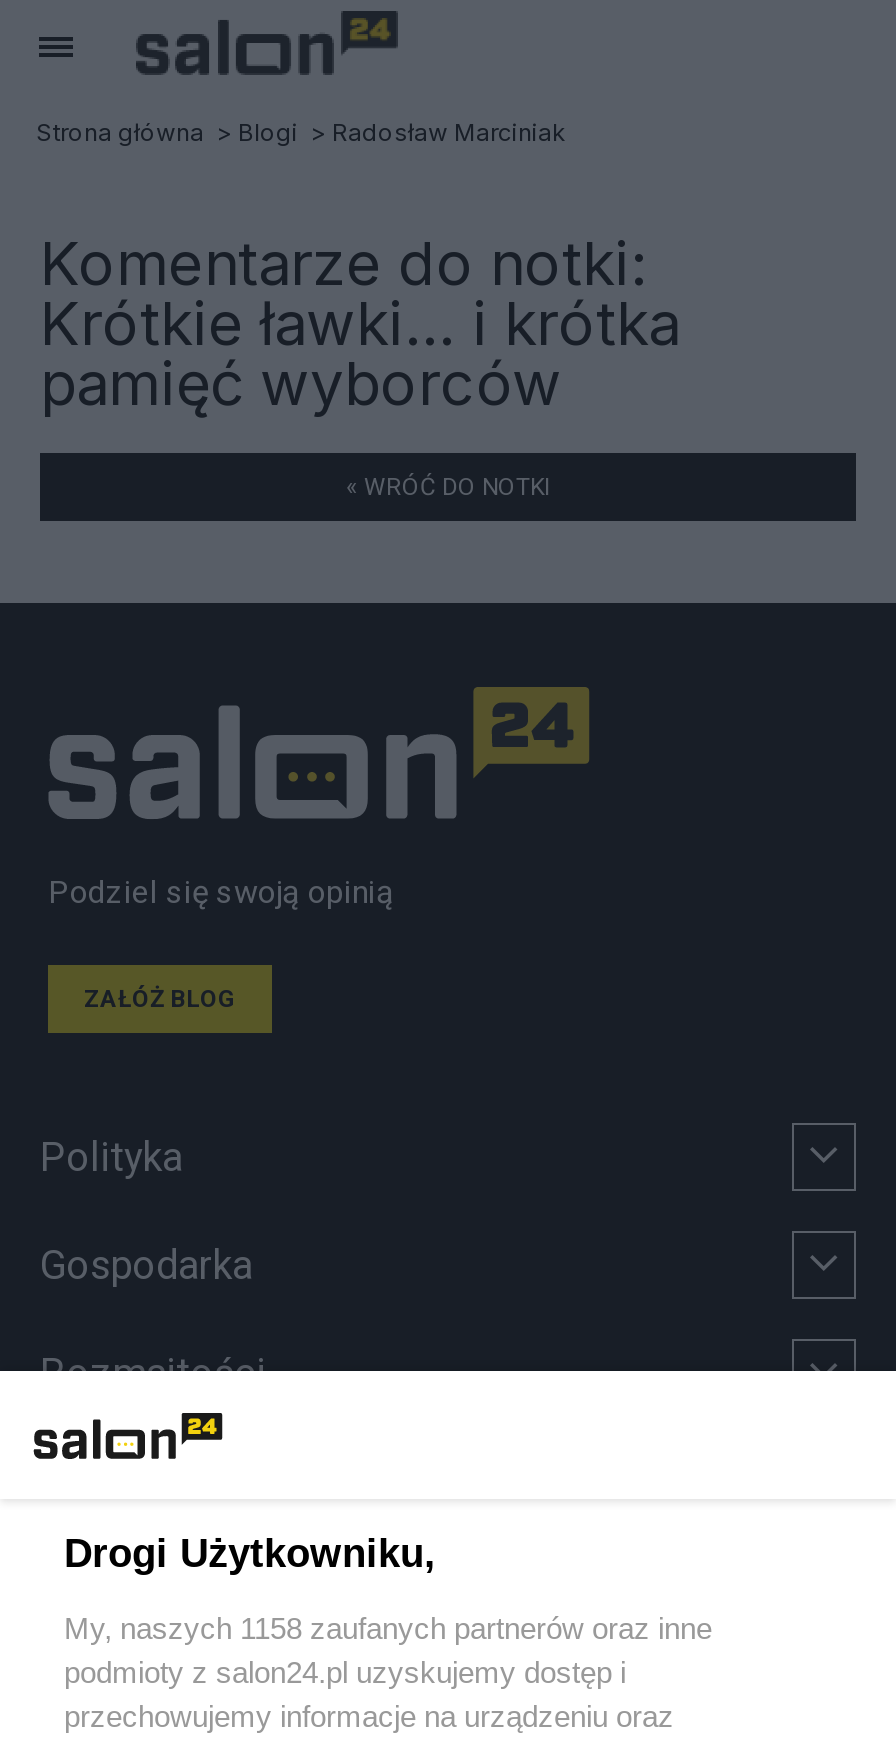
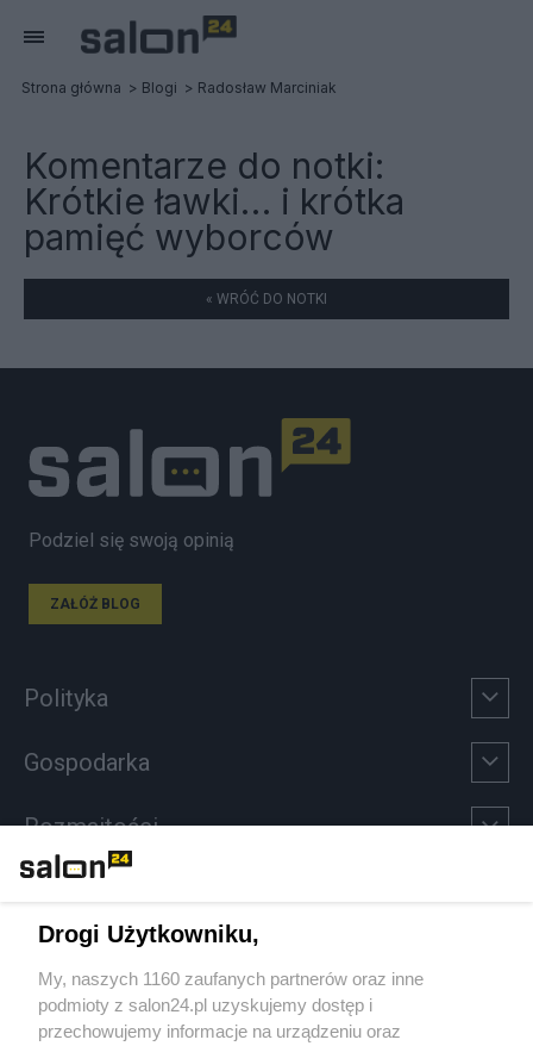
- My, naszych 1158 zaufanych partnerów oraz inne
+ My, naszych 1160 zaufanych partnerów oraz inne
